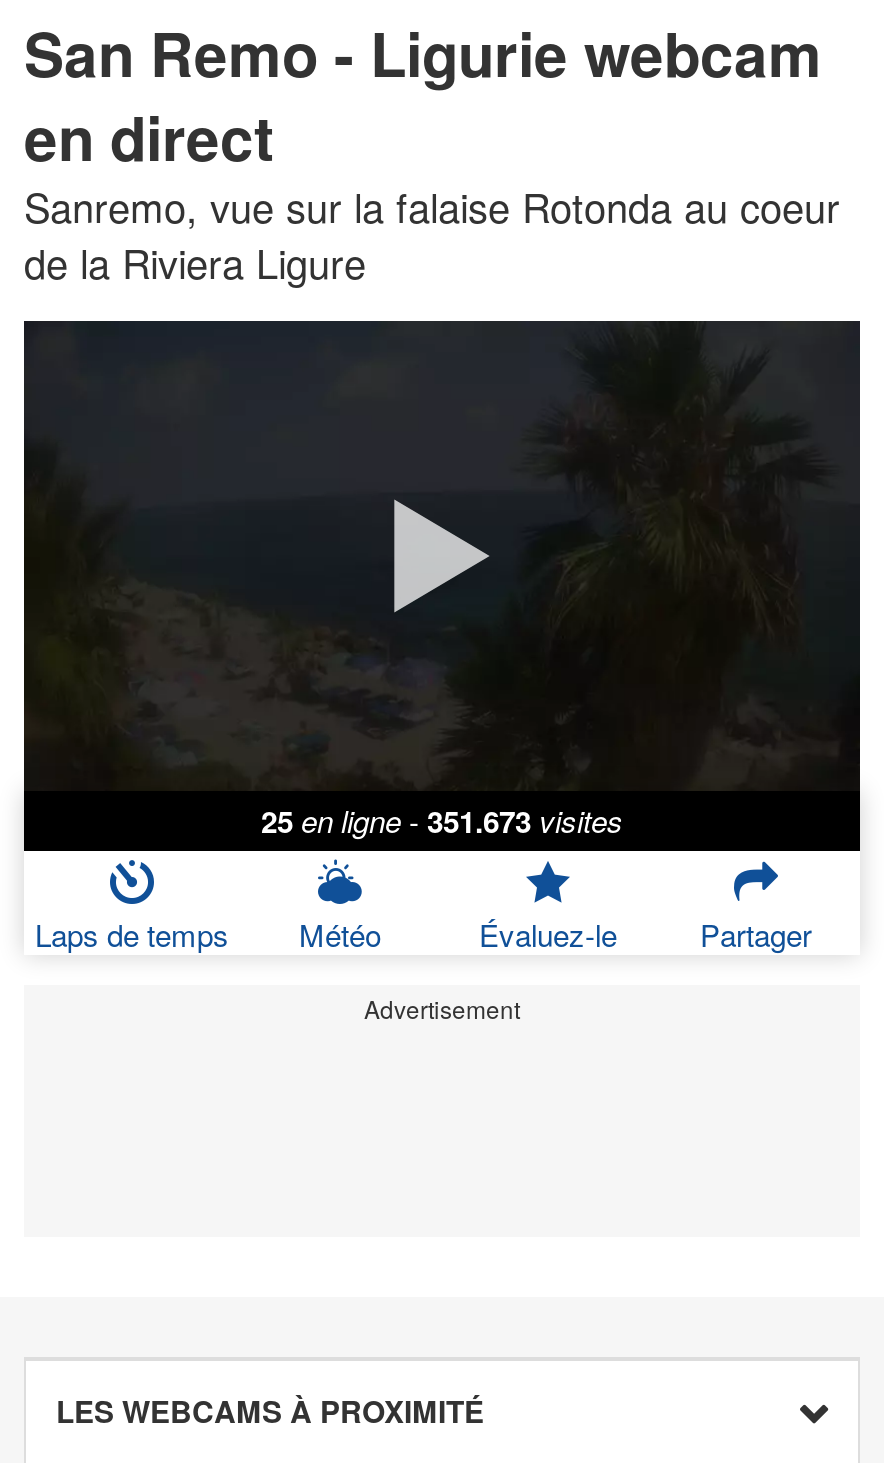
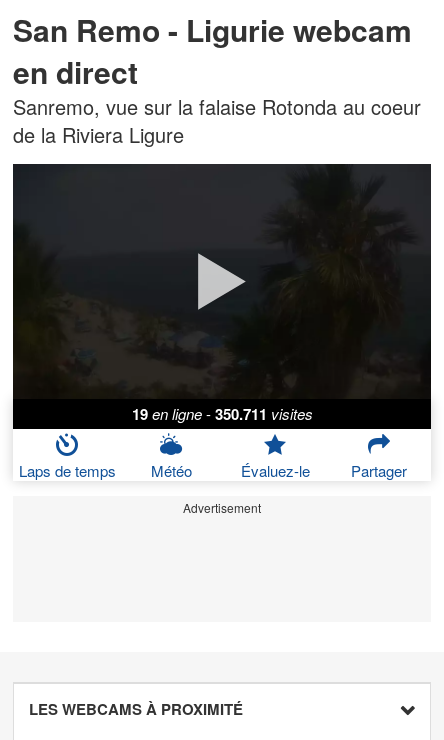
- 25 en ligne - 351.673 visites
+ 19 en ligne - 350.711 visites
